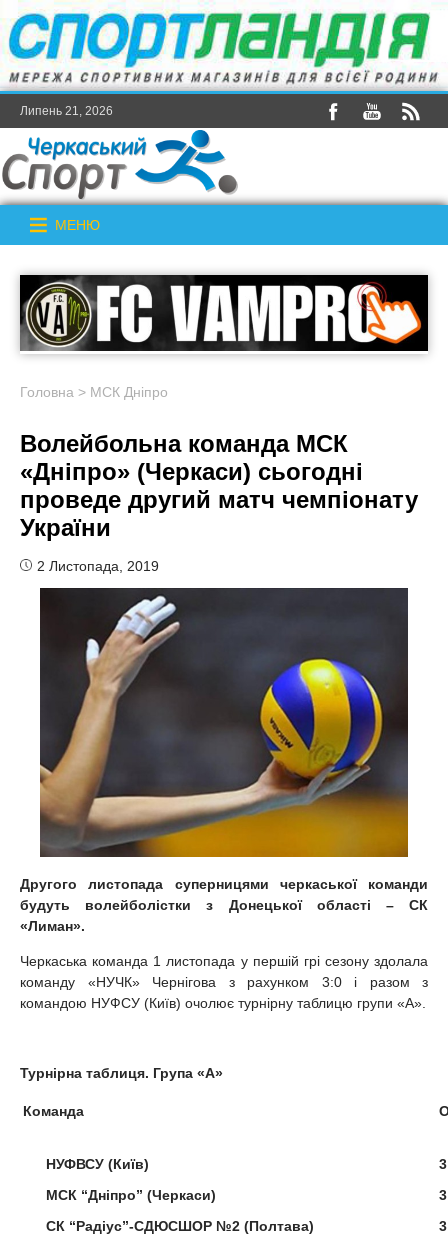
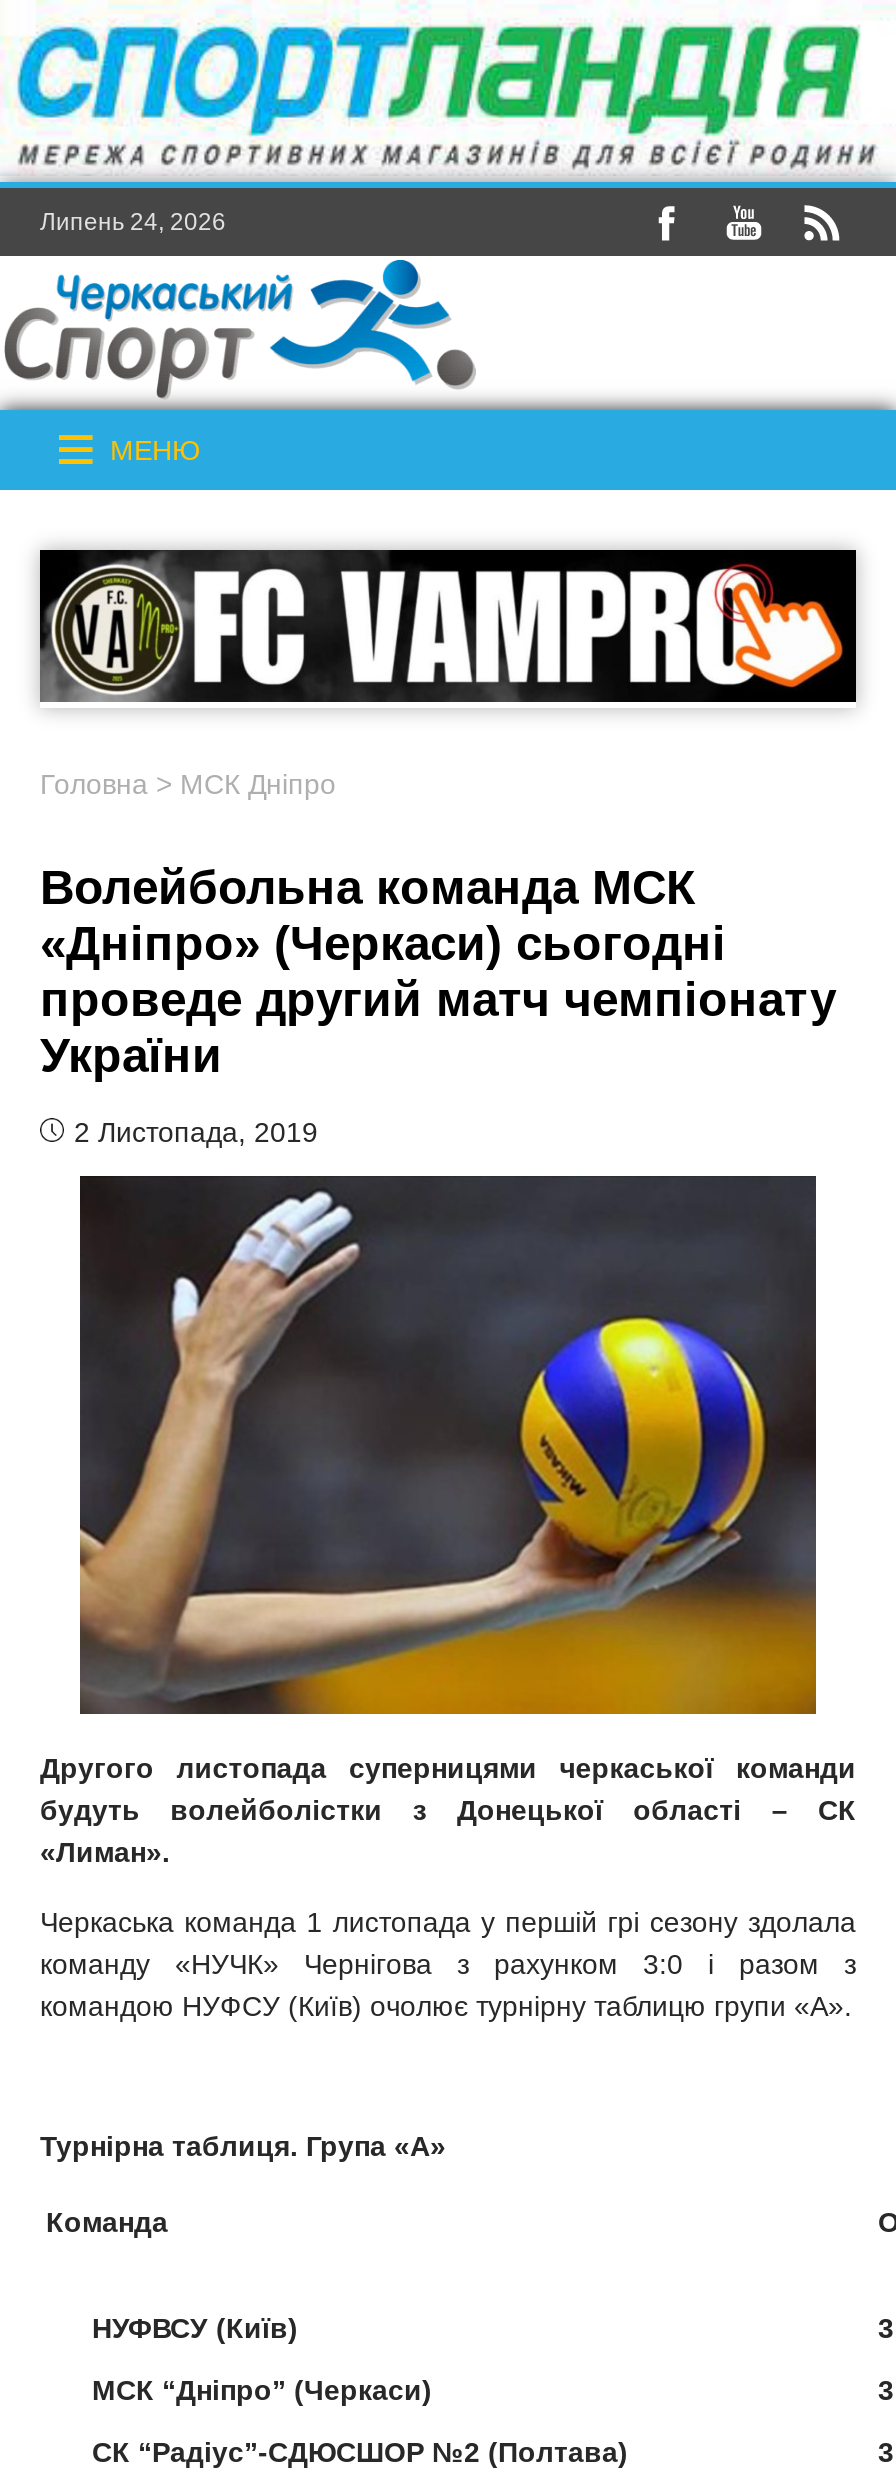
- Липень 21, 2026
+ Липень 24, 2026
